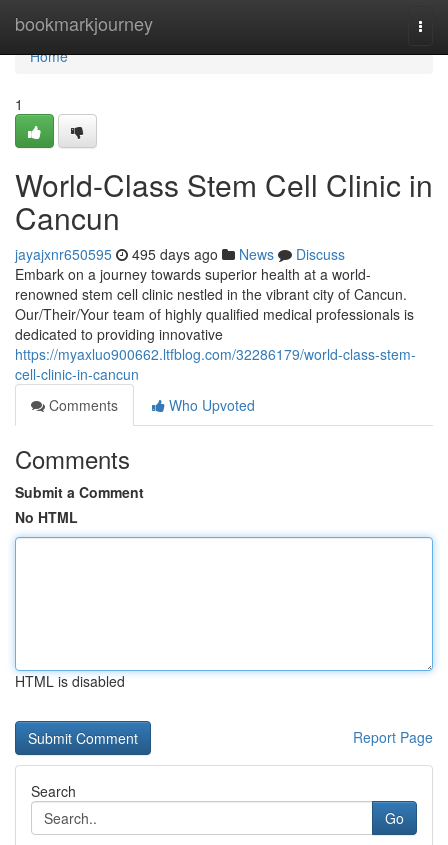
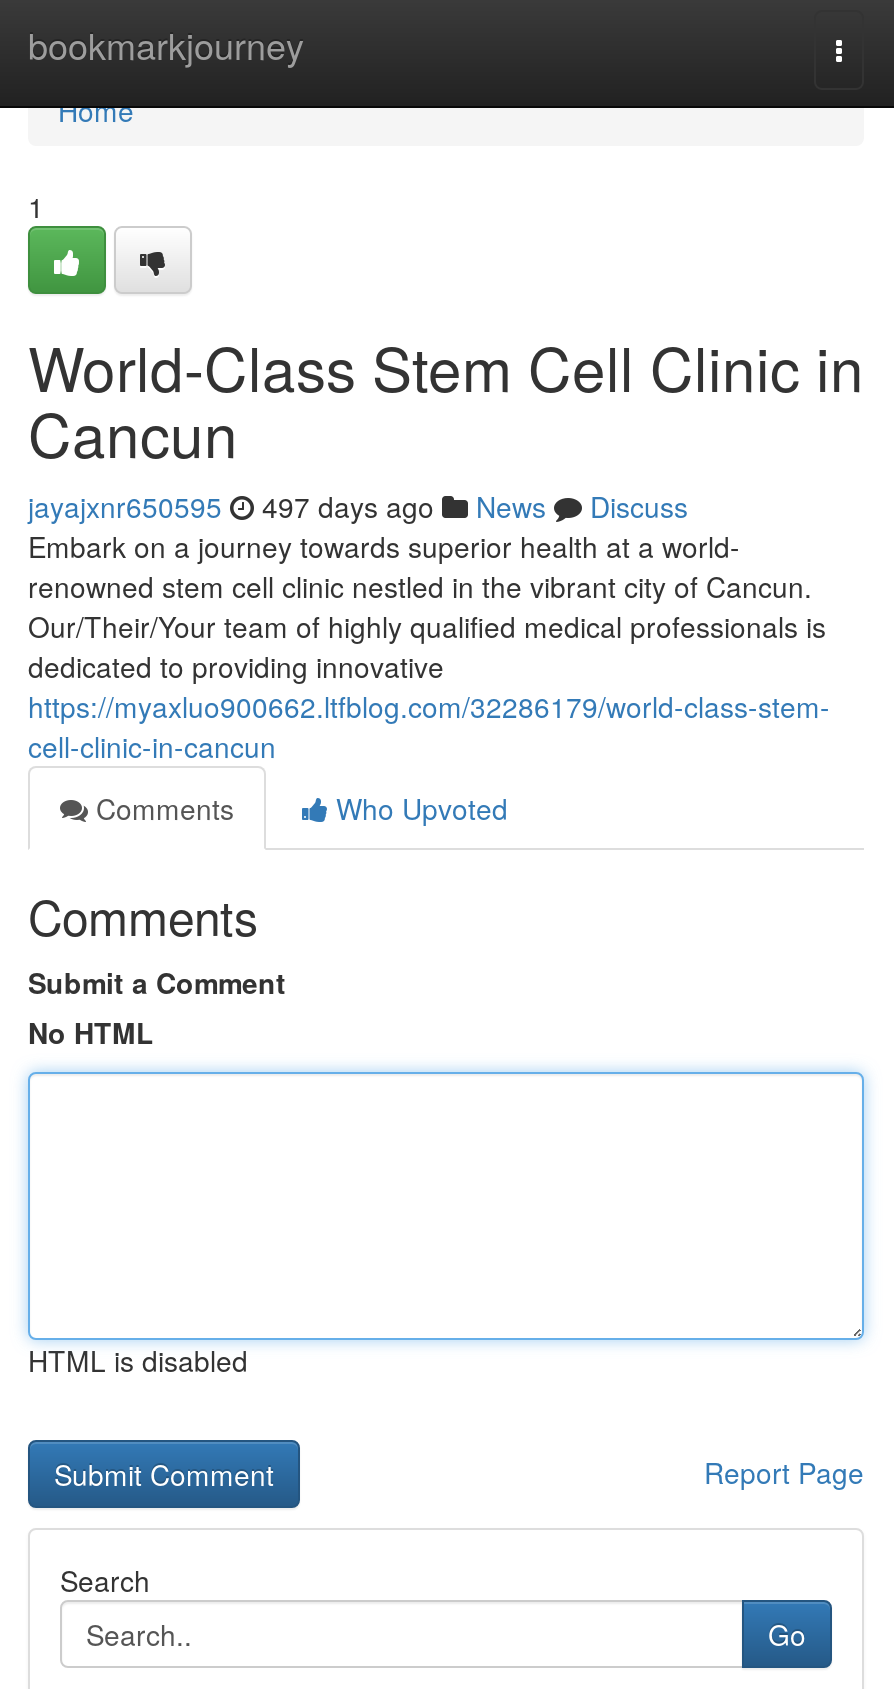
- jayajxnr650595 495 days ago News Discuss
+ jayajxnr650595 497 days ago News Discuss
